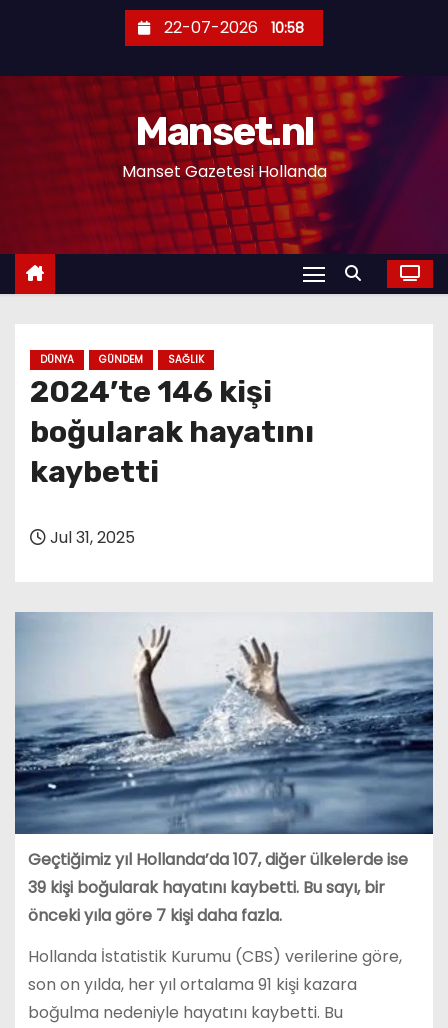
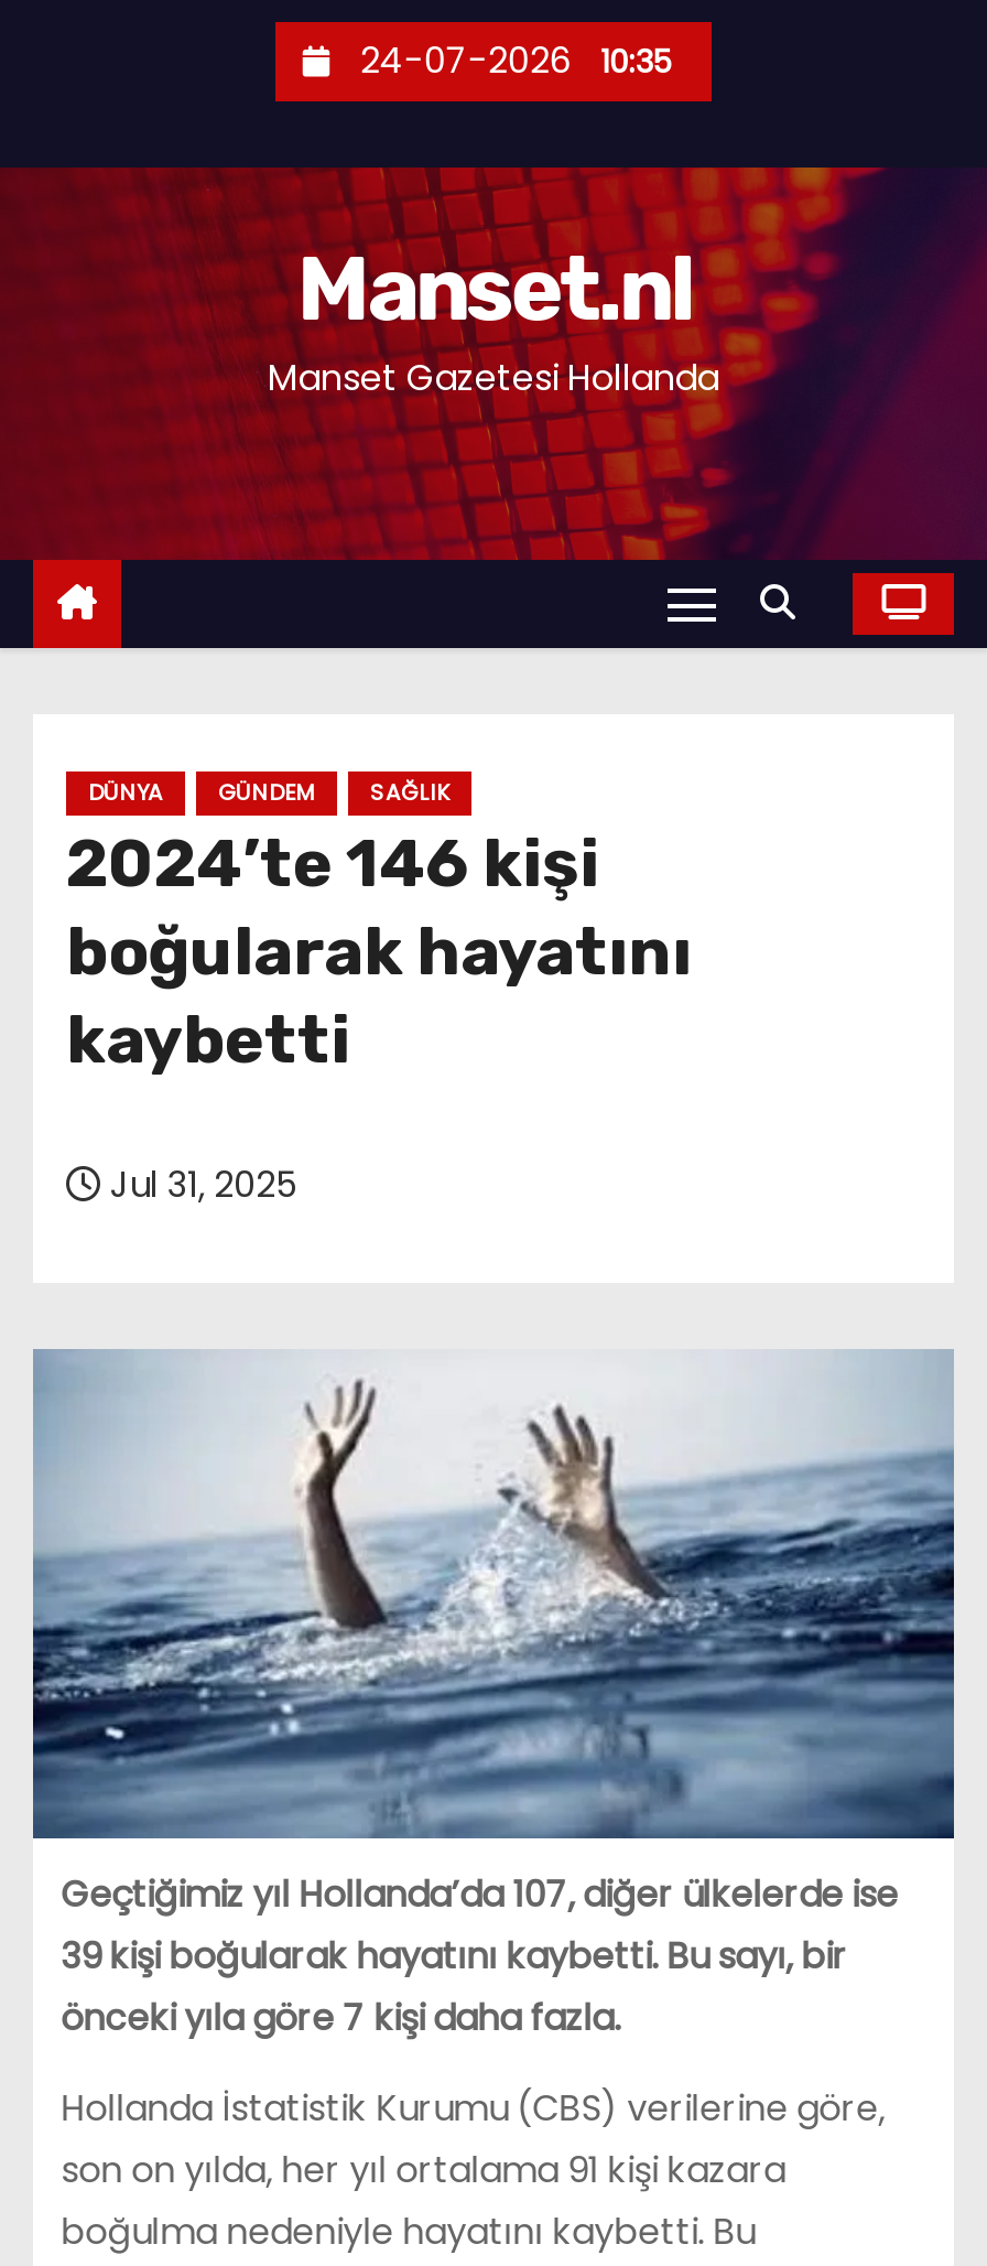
- 22-07-2026 10:58
+ 24-07-2026 10:35
